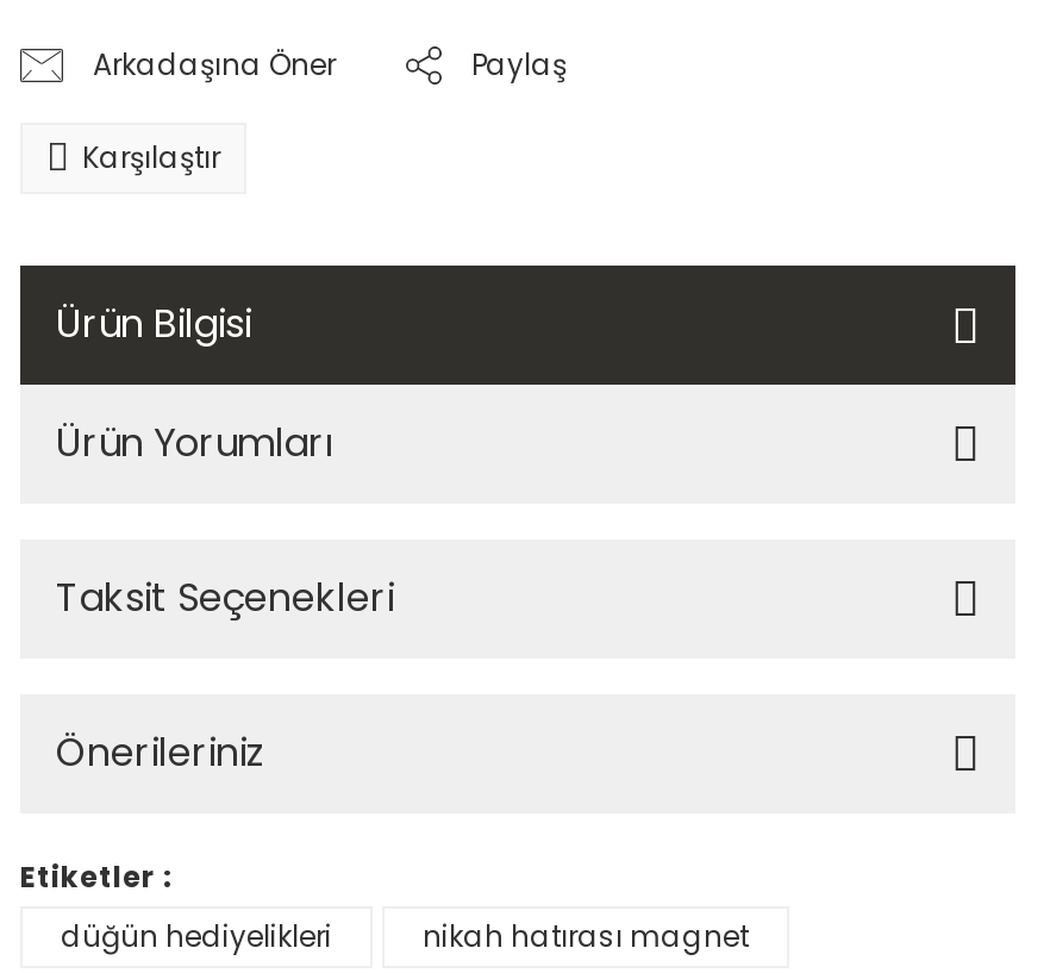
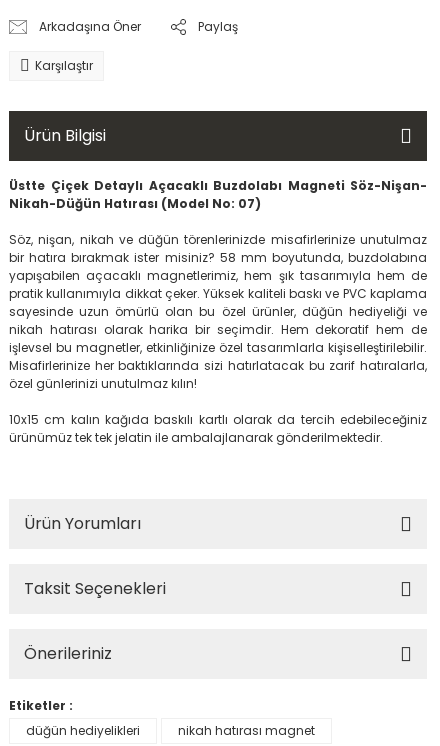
+ Üstte Çiçek Detaylı Açacaklı Buzdolabı Magneti Söz-Nişan-
+ Nikah-Düğün Hatırası (Model No: 07)
+ Söz, nişan, nikah ve düğün törenlerinizde misafirlerinize unutulmaz
+ bir hatıra bırakmak ister misiniz? 58 mm boyutunda, buzdolabına
+ yapışabilen açacaklı magnetlerimiz, hem şık tasarımıyla hem de
+ pratik kullanımıyla dikkat çeker. Yüksek kaliteli baskı ve PVC kaplama
+ sayesinde uzun ömürlü olan bu özel ürünler, düğün hediyeliği ve
+ nikah hatırası olarak harika bir seçimdir. Hem dekoratif hem de
+ işlevsel bu magnetler, etkinliğinize özel tasarımlarla kişiselleştirilebilir.
+ Misafirlerinize her baktıklarında sizi hatırlatacak bu zarif hatıralarla,
+ özel günlerinizi unutulmaz kılın!
+ 10x15 cm kalın kağıda baskılı kartlı olarak da tercih edebileceğiniz
+ ürünümüz tek tek jelatin ile ambalajlanarak gönderilmektedir.
